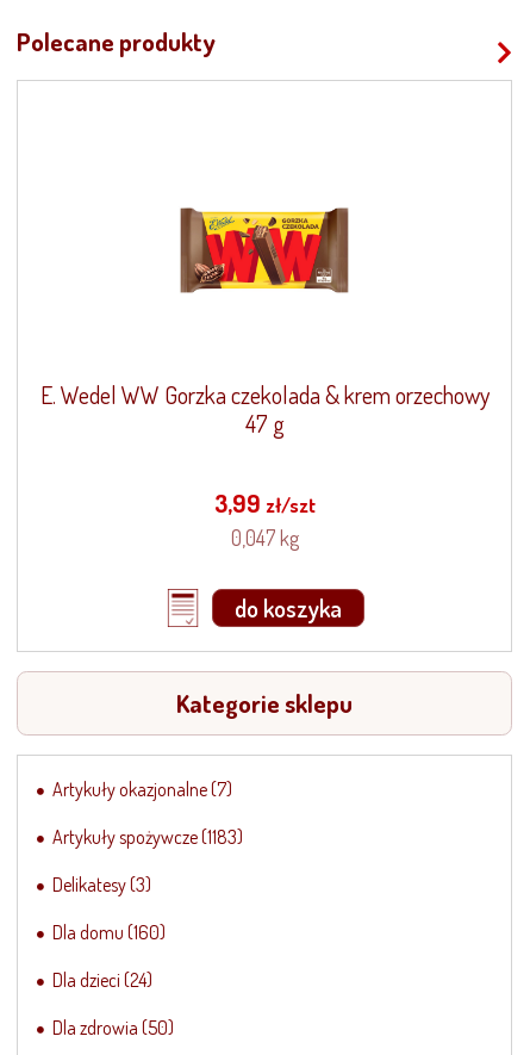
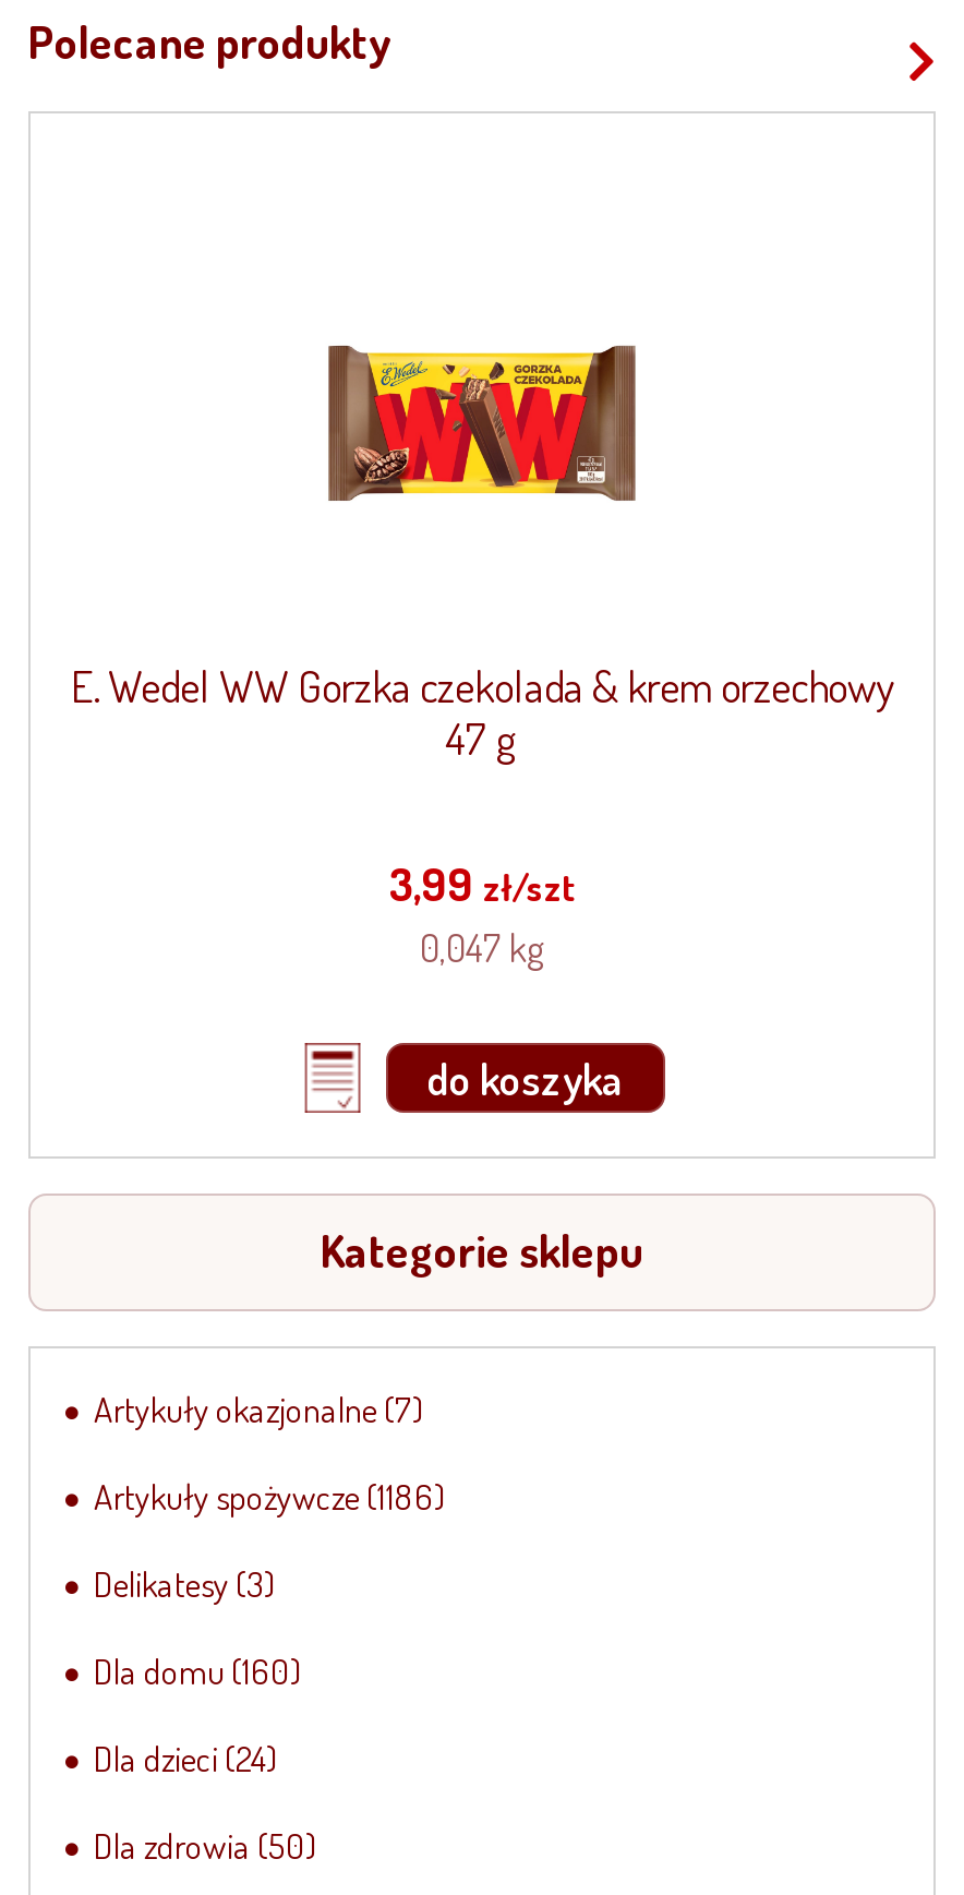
- Artykuły spożywcze (1183)
+ Artykuły spożywcze (1186)
